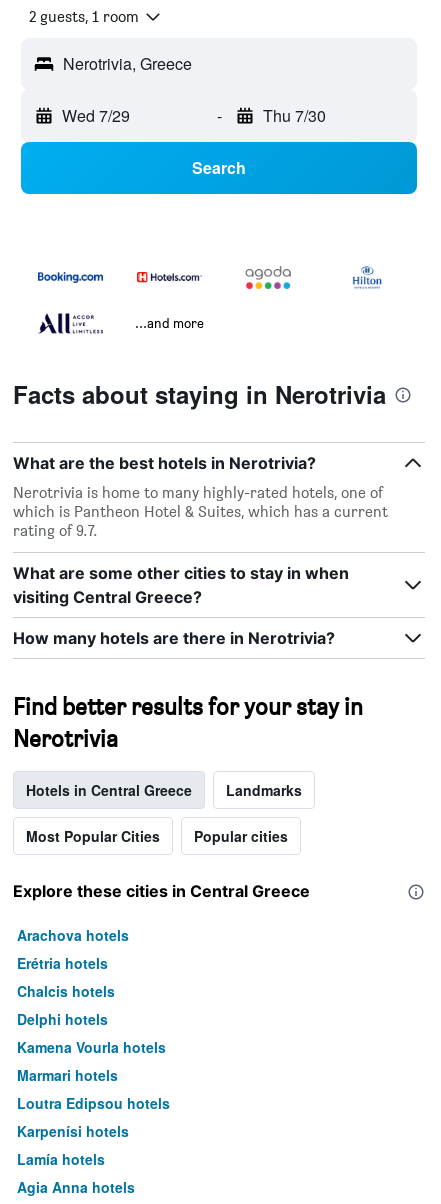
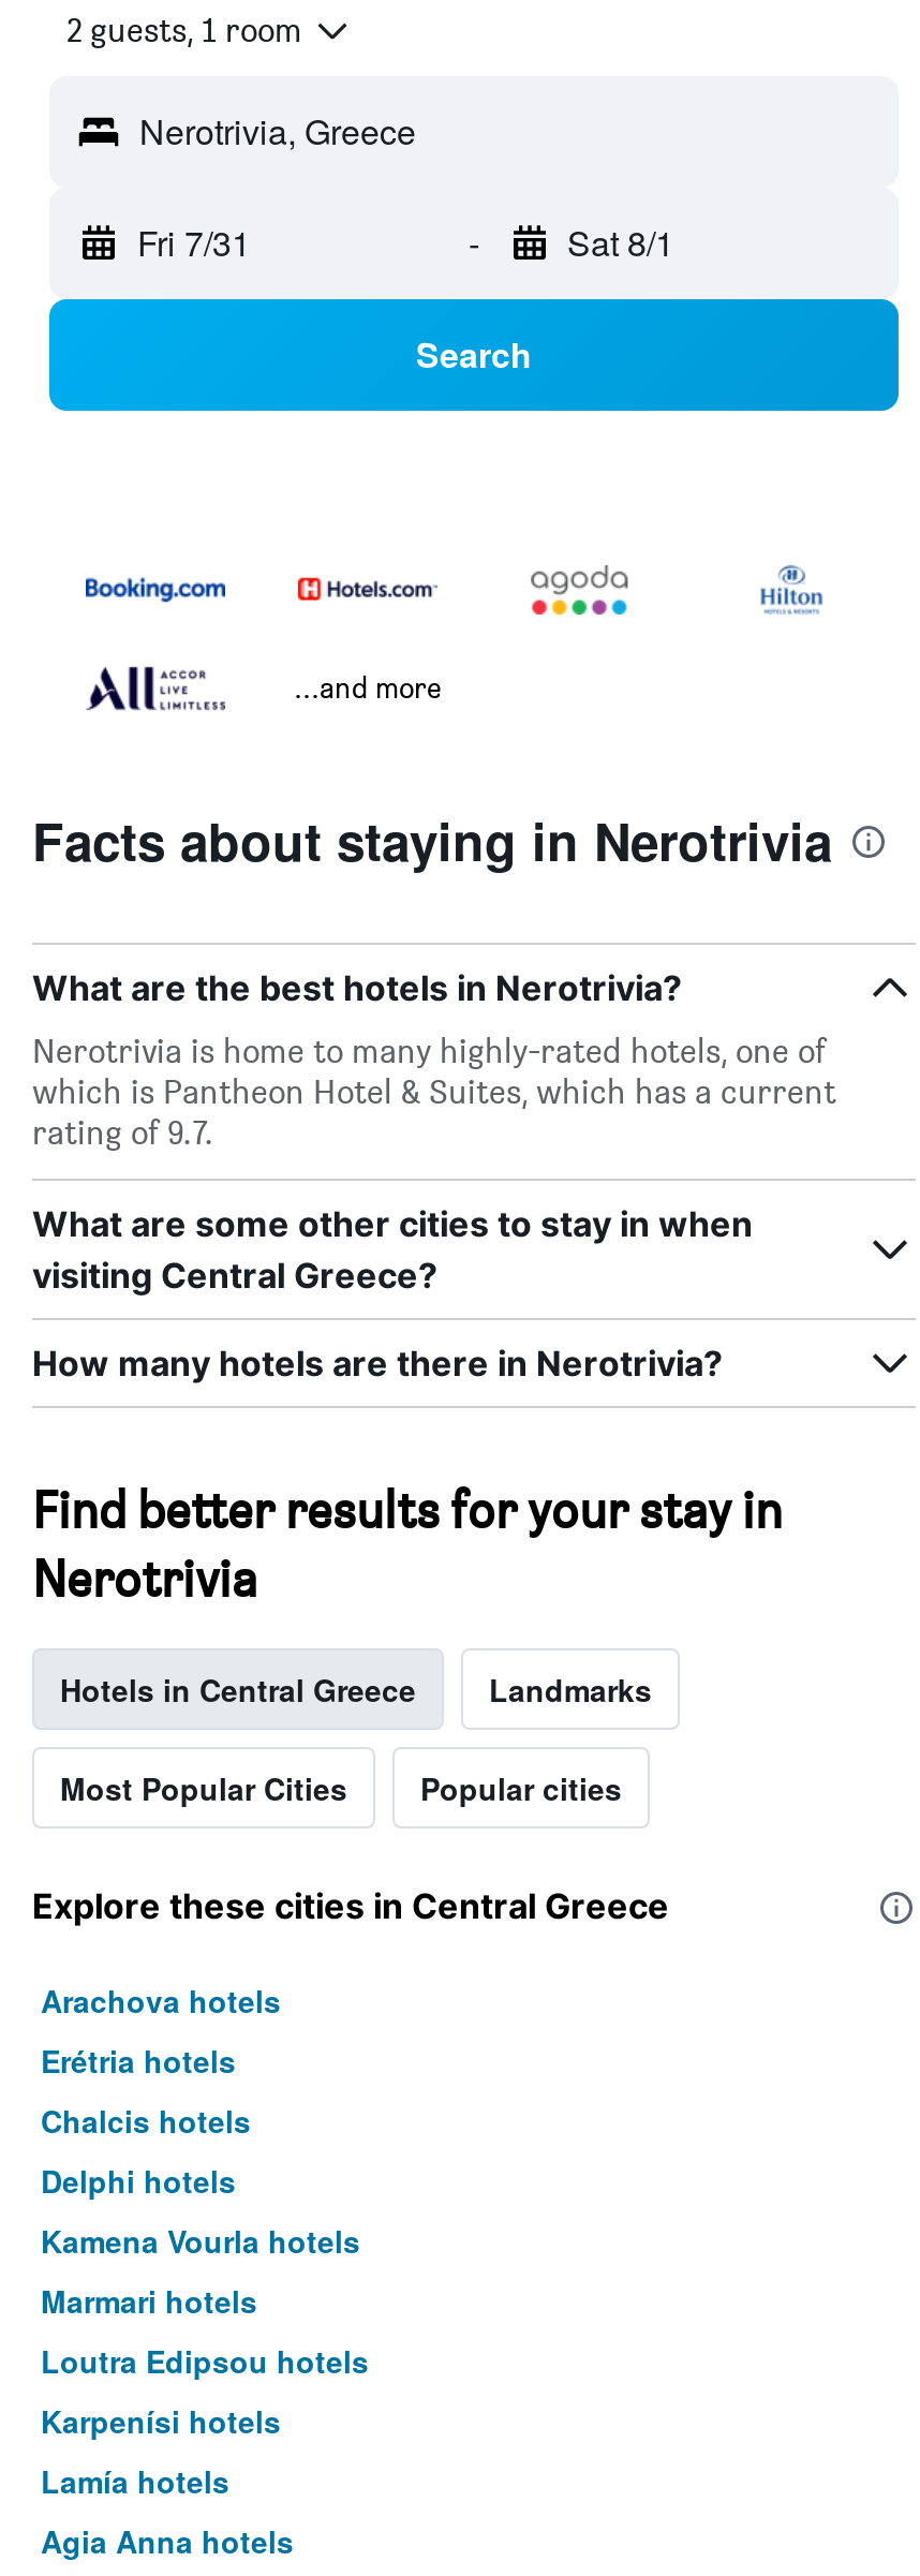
- Wed 7/29
+ Fri 7/31

- Thu 7/30
+ Sat 8/1
